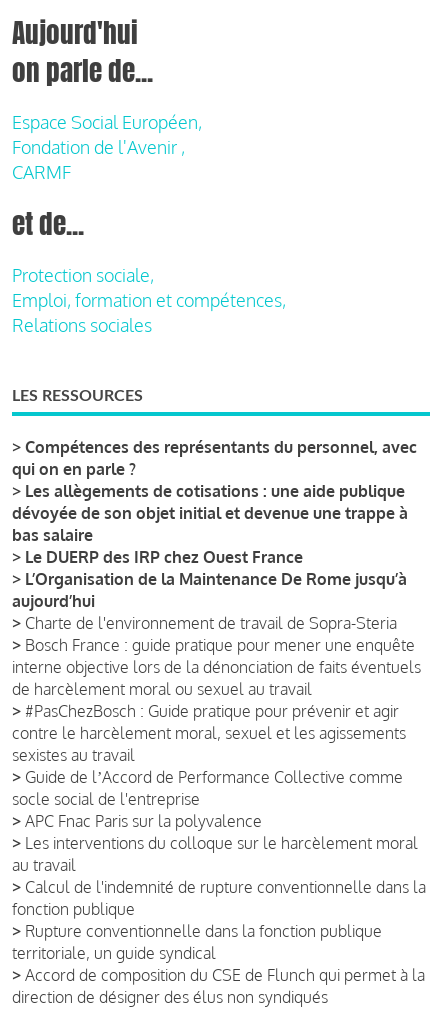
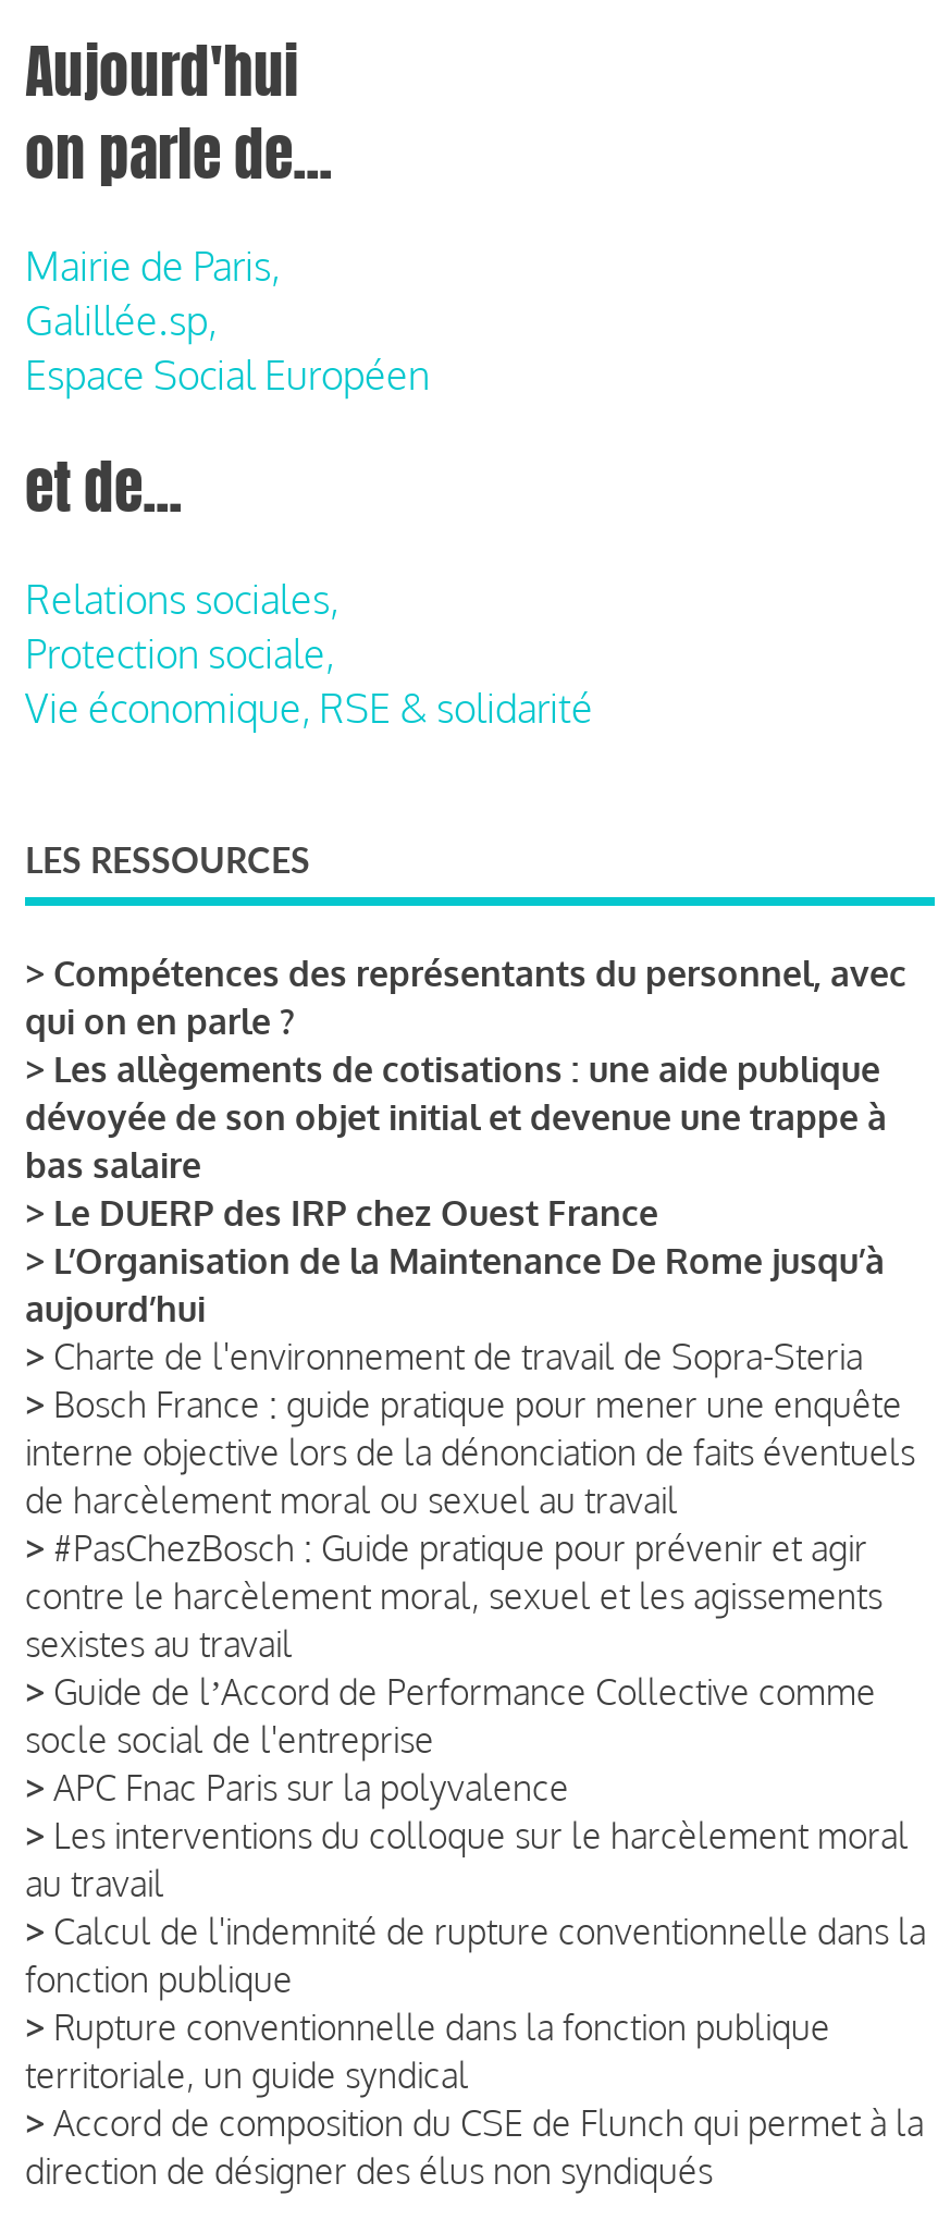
- Espace Social Européen,
- Fondation de l'Avenir ,
- CARMF
+ Mairie de Paris,
+ Galillée.sp,
+ Espace Social Européen

+ Relations sociales,

moved down: Protection sociale,

- Emploi, formation et compétences,
- Relations sociales
+ Vie économique, RSE & solidarité
